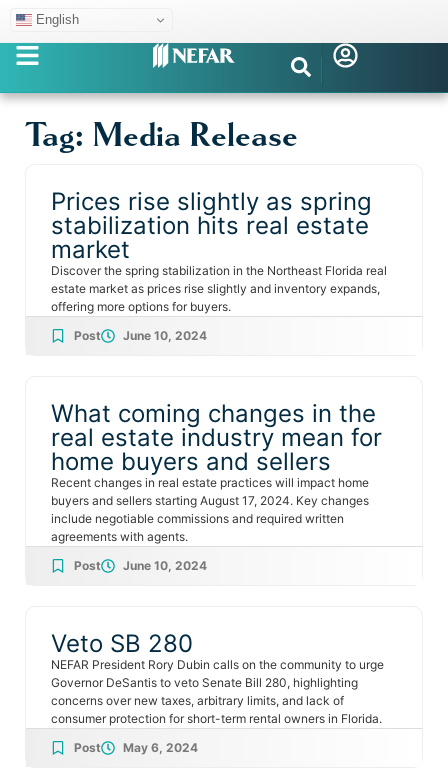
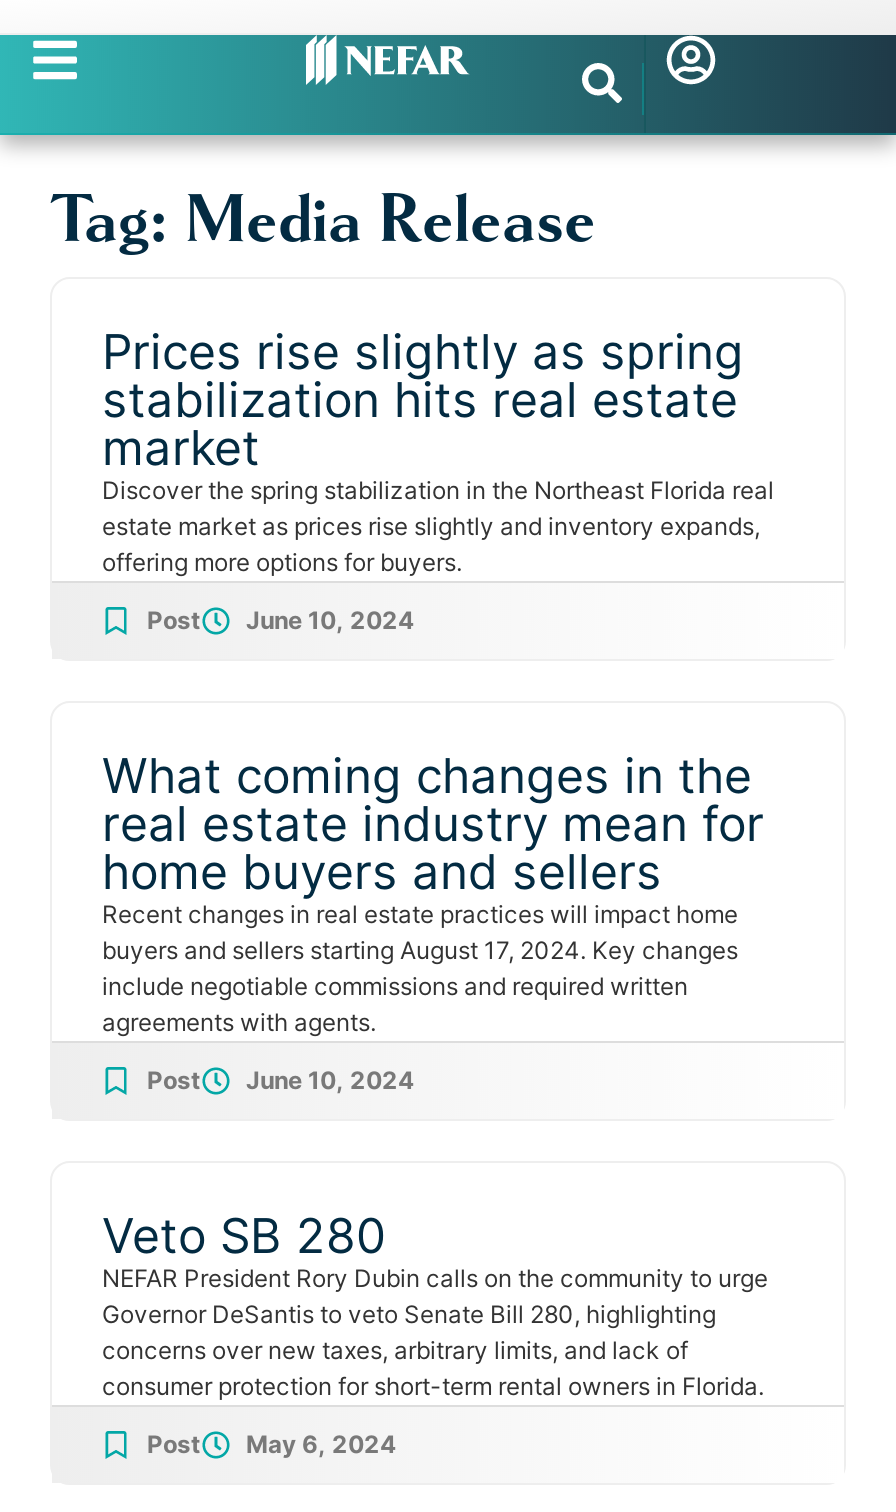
- English
